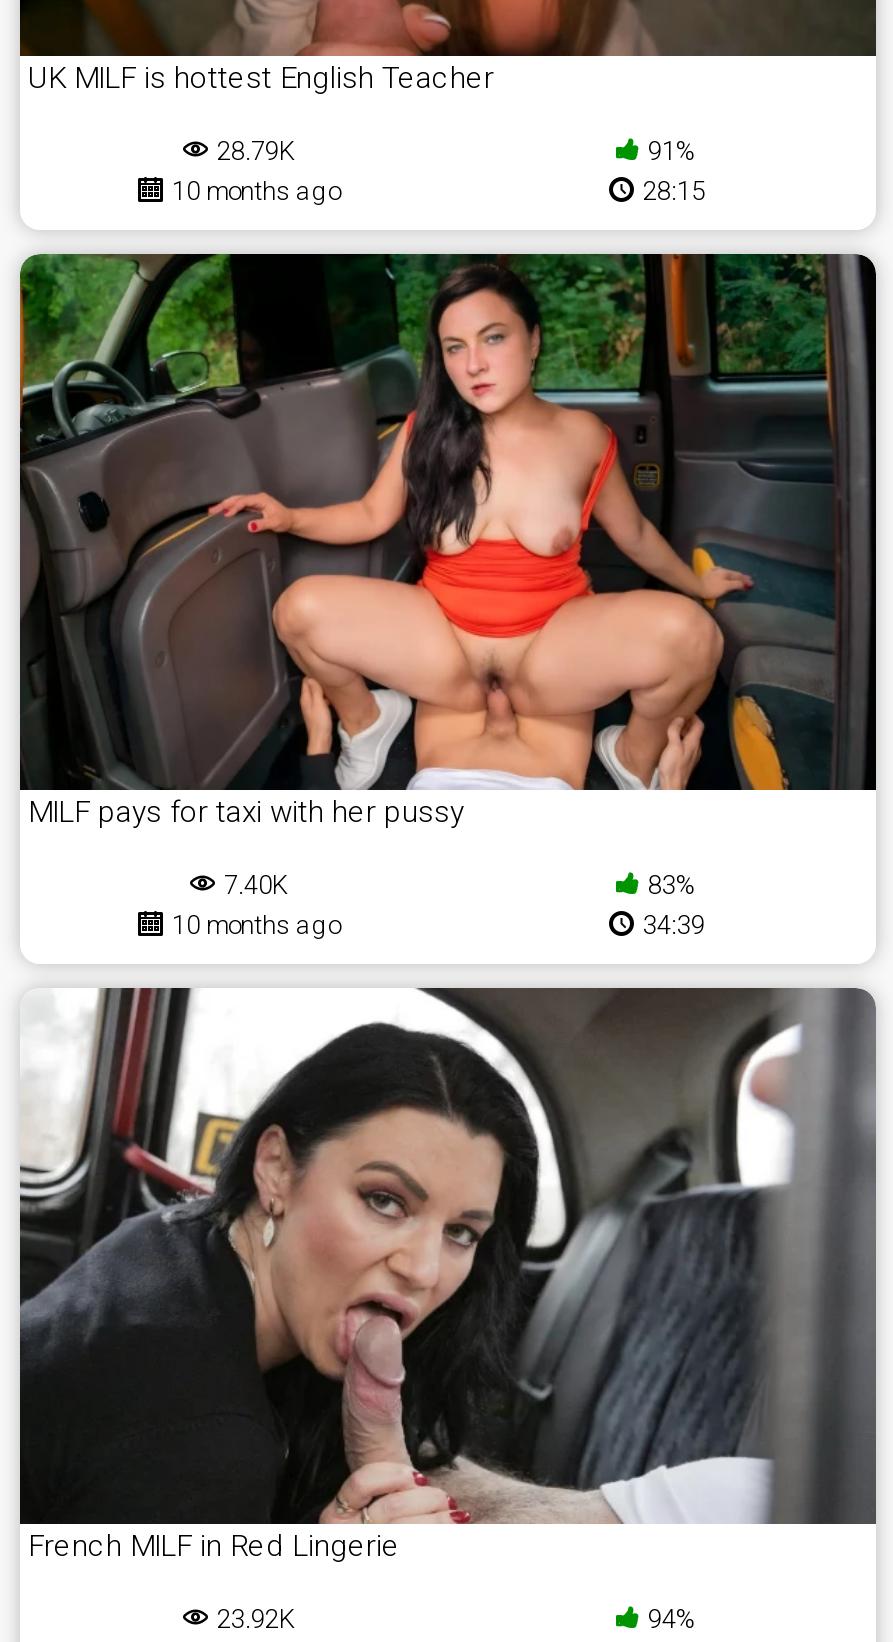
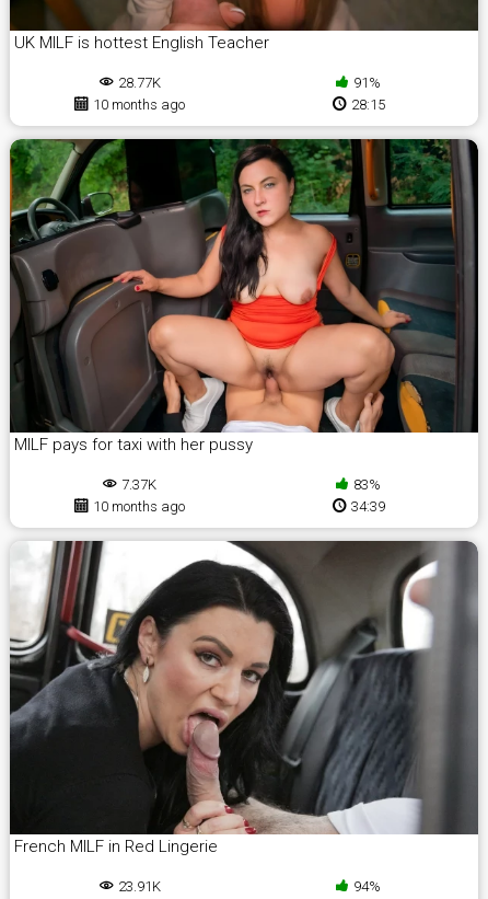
- 28.79K
+ 28.77K

- 7.40K
+ 7.37K

- 23.92K
+ 23.91K
